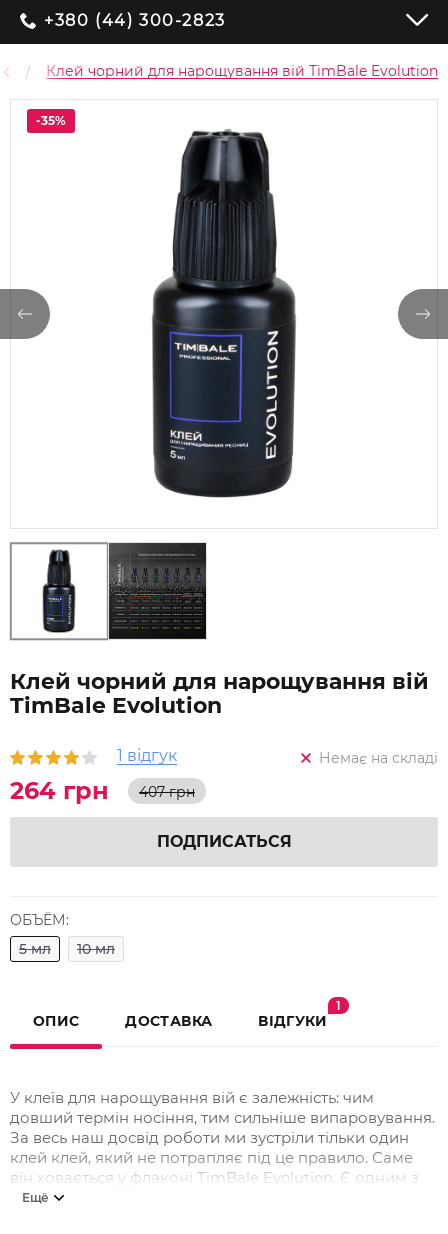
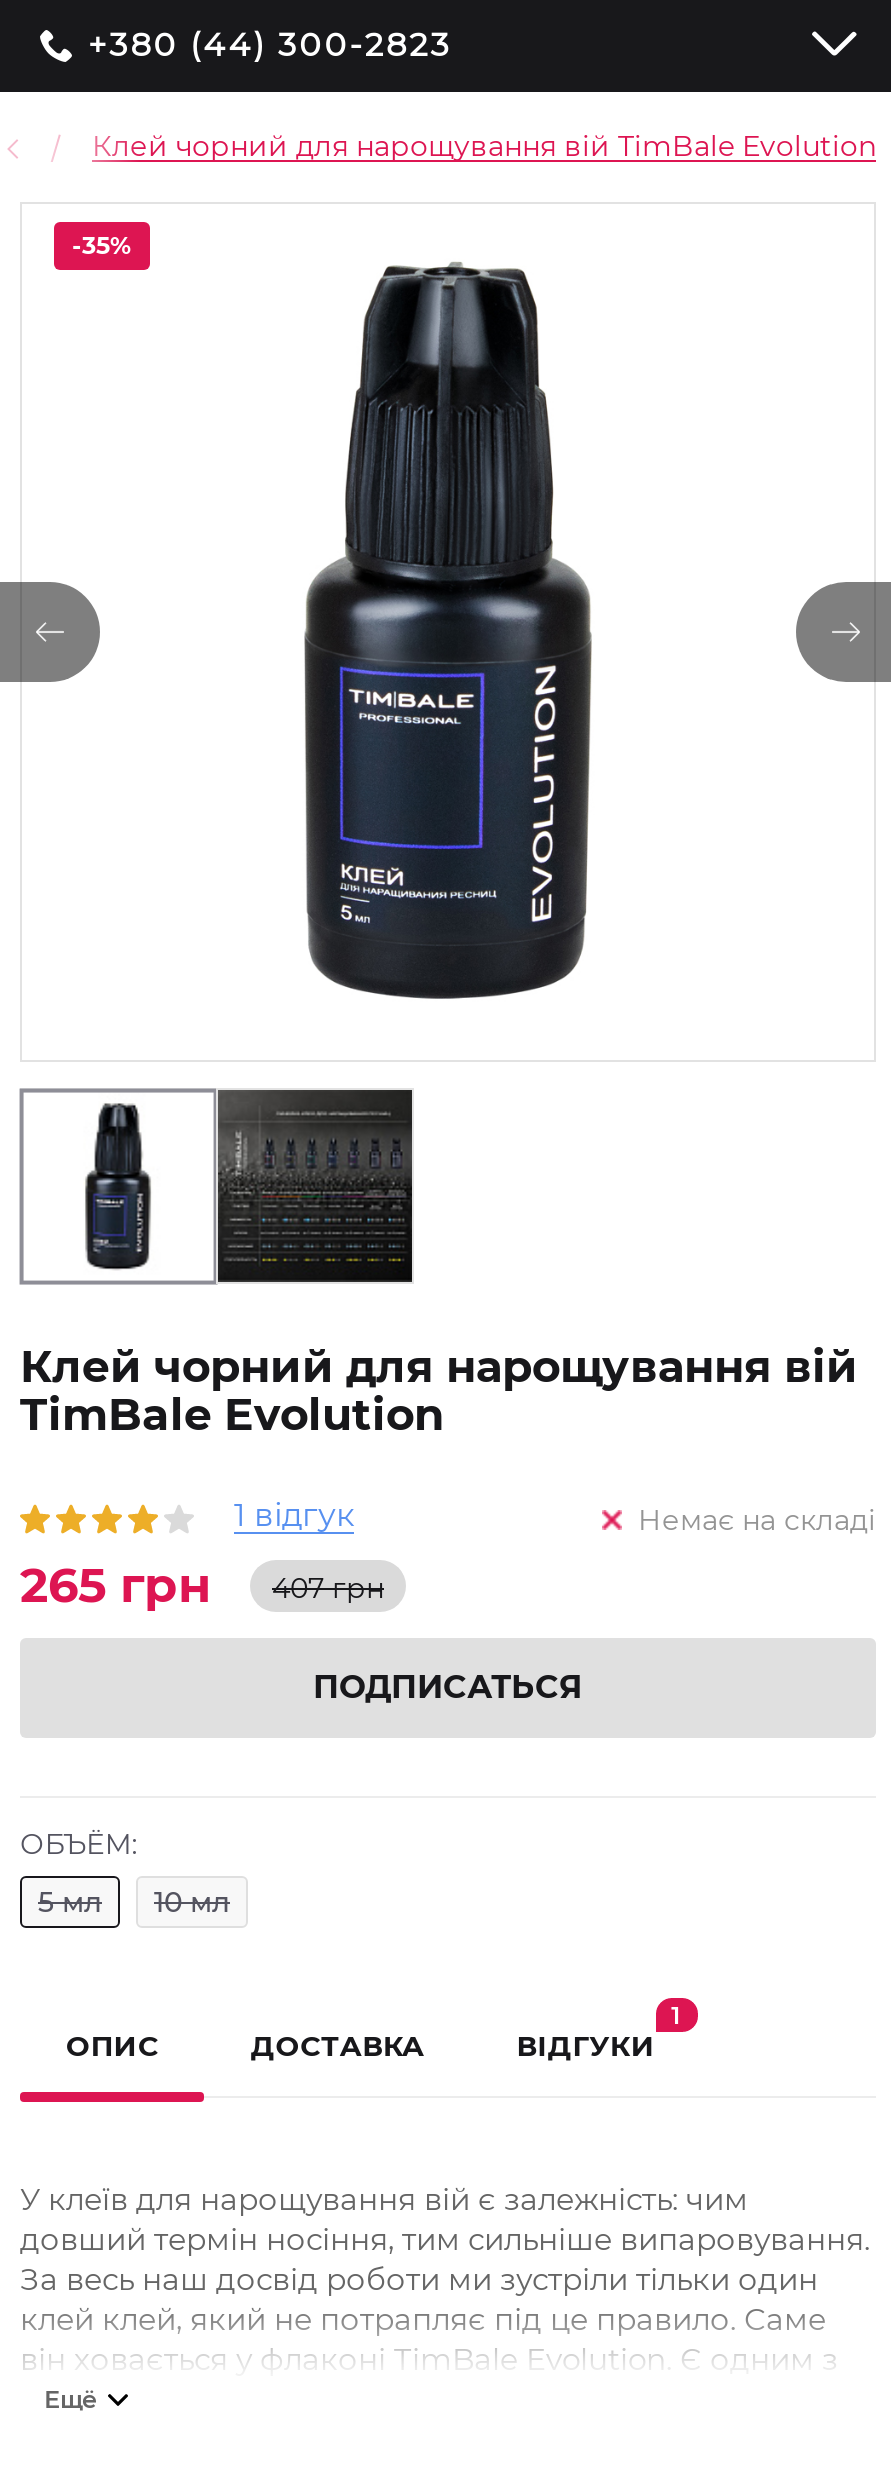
- 264 грн
+ 265 грн
